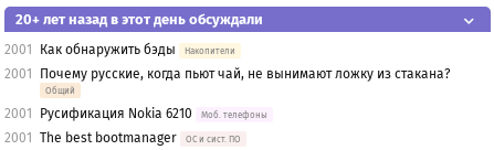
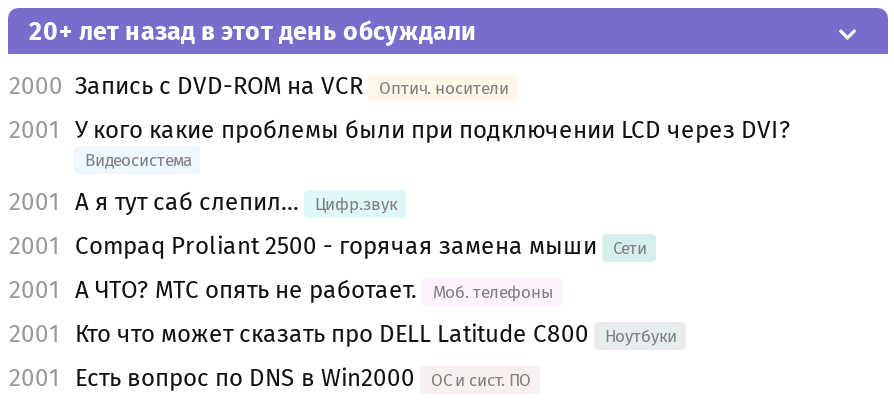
- 2001 Как обнаружить бэды
- Накопители
- 2001 Почему русские, когда пьют чай, не вынимают ложку из стакана?
- Общий
- 2001 Русификация Nokia 6210
+ 2000 Запись с DVD-ROM на VCR
+ Оптич. носители
+ 2001 У кого какие проблемы были при подключении LCD через DVI?
+ Видеосистема
+ 2001 А я тут саб слепил...
+ Цифр.звук
+ 2001 Compaq Proliant 2500 - горячая замена мыши
+ Сети
+ 2001 А ЧТО? МТС опять не работает.

- 2001 The best bootmanager
+ 2001 Кто что может сказать про DELL Latitude C800 Ноутбуки
+ 2001 Есть вопрос по DNS в Win2000
